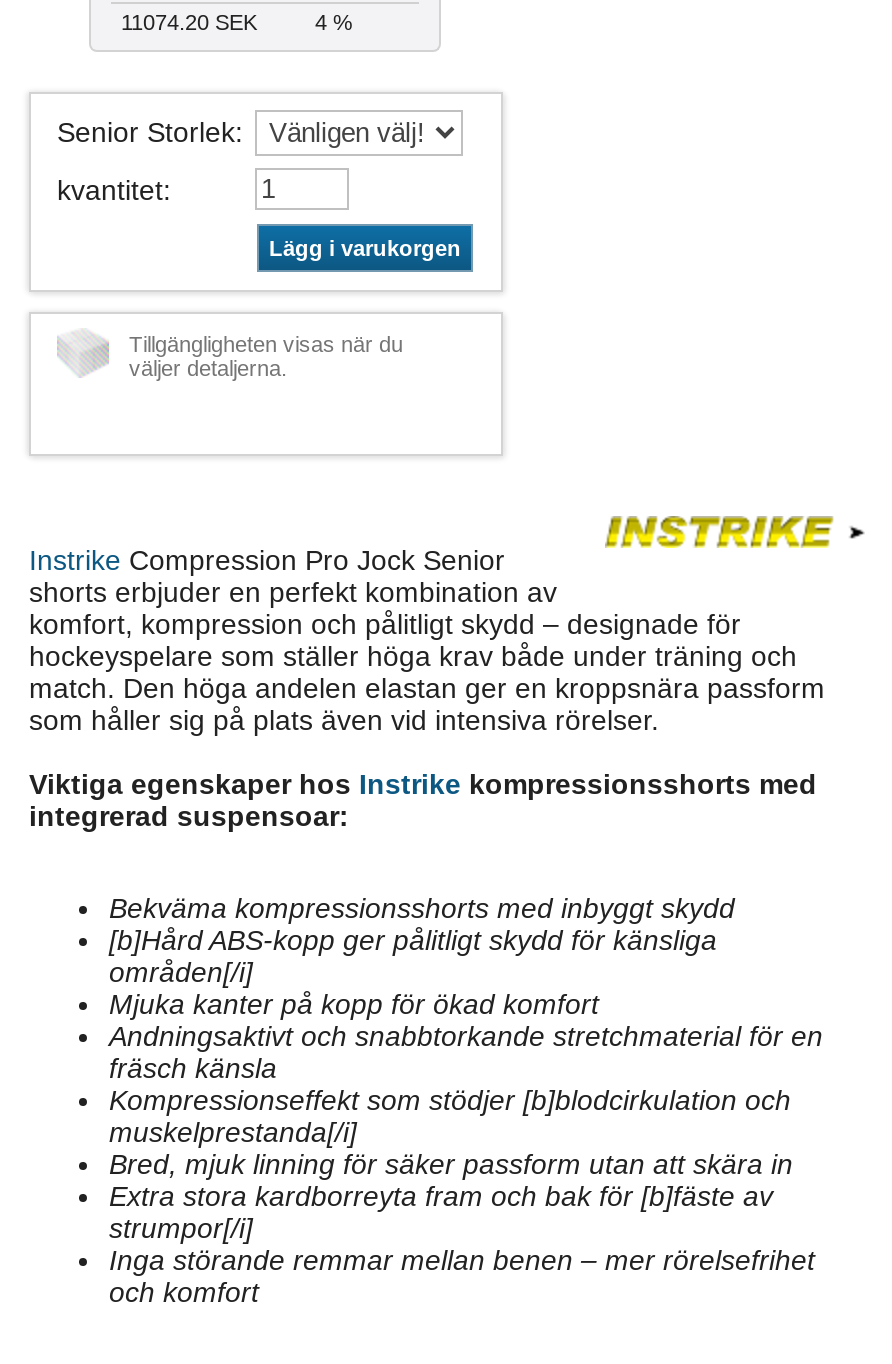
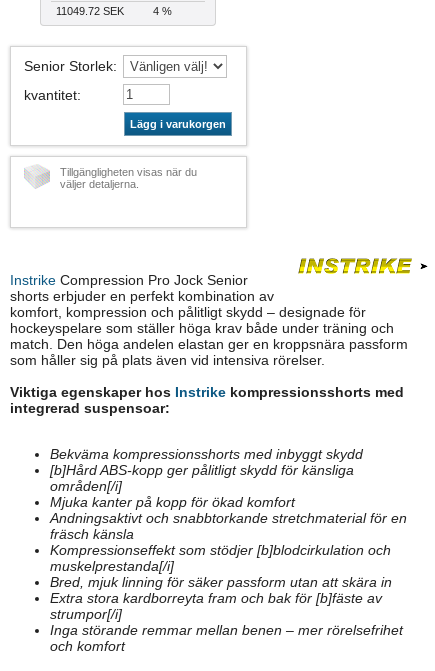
- 11074.20 SEK
+ 11049.72 SEK
